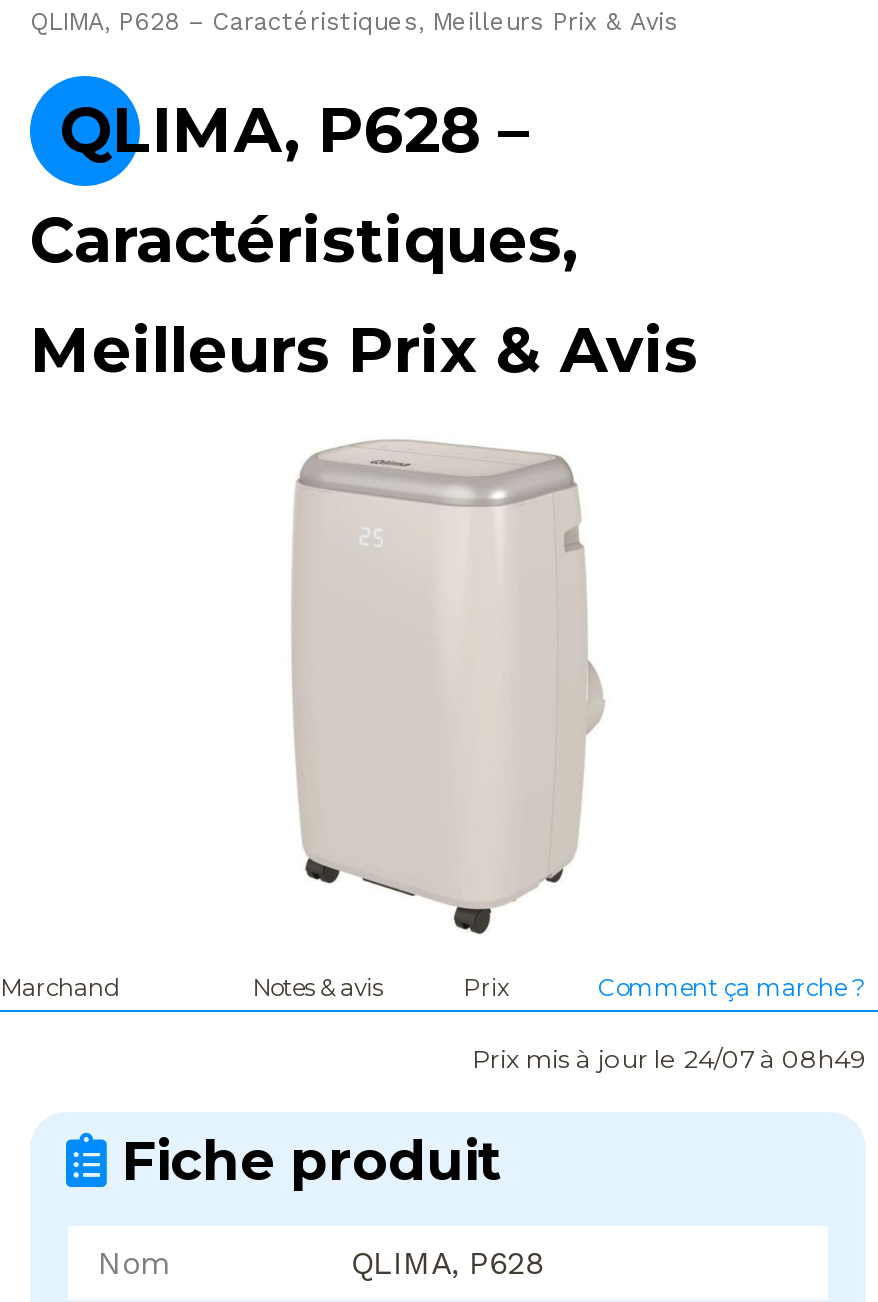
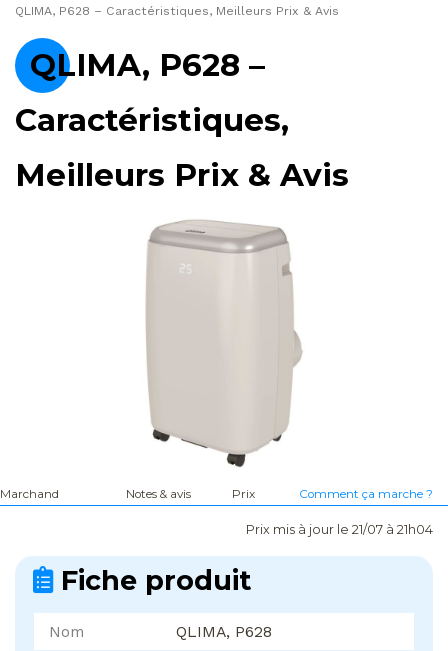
- Prix mis à jour le 24/07 à 08h49
+ Prix mis à jour le 21/07 à 21h04
